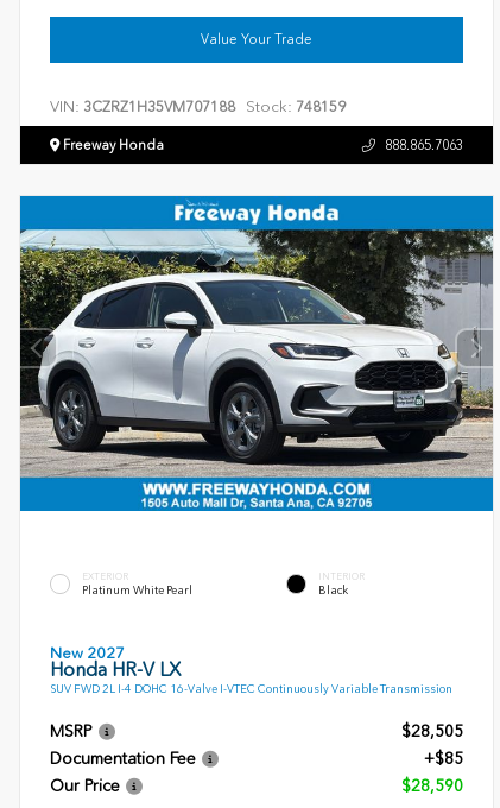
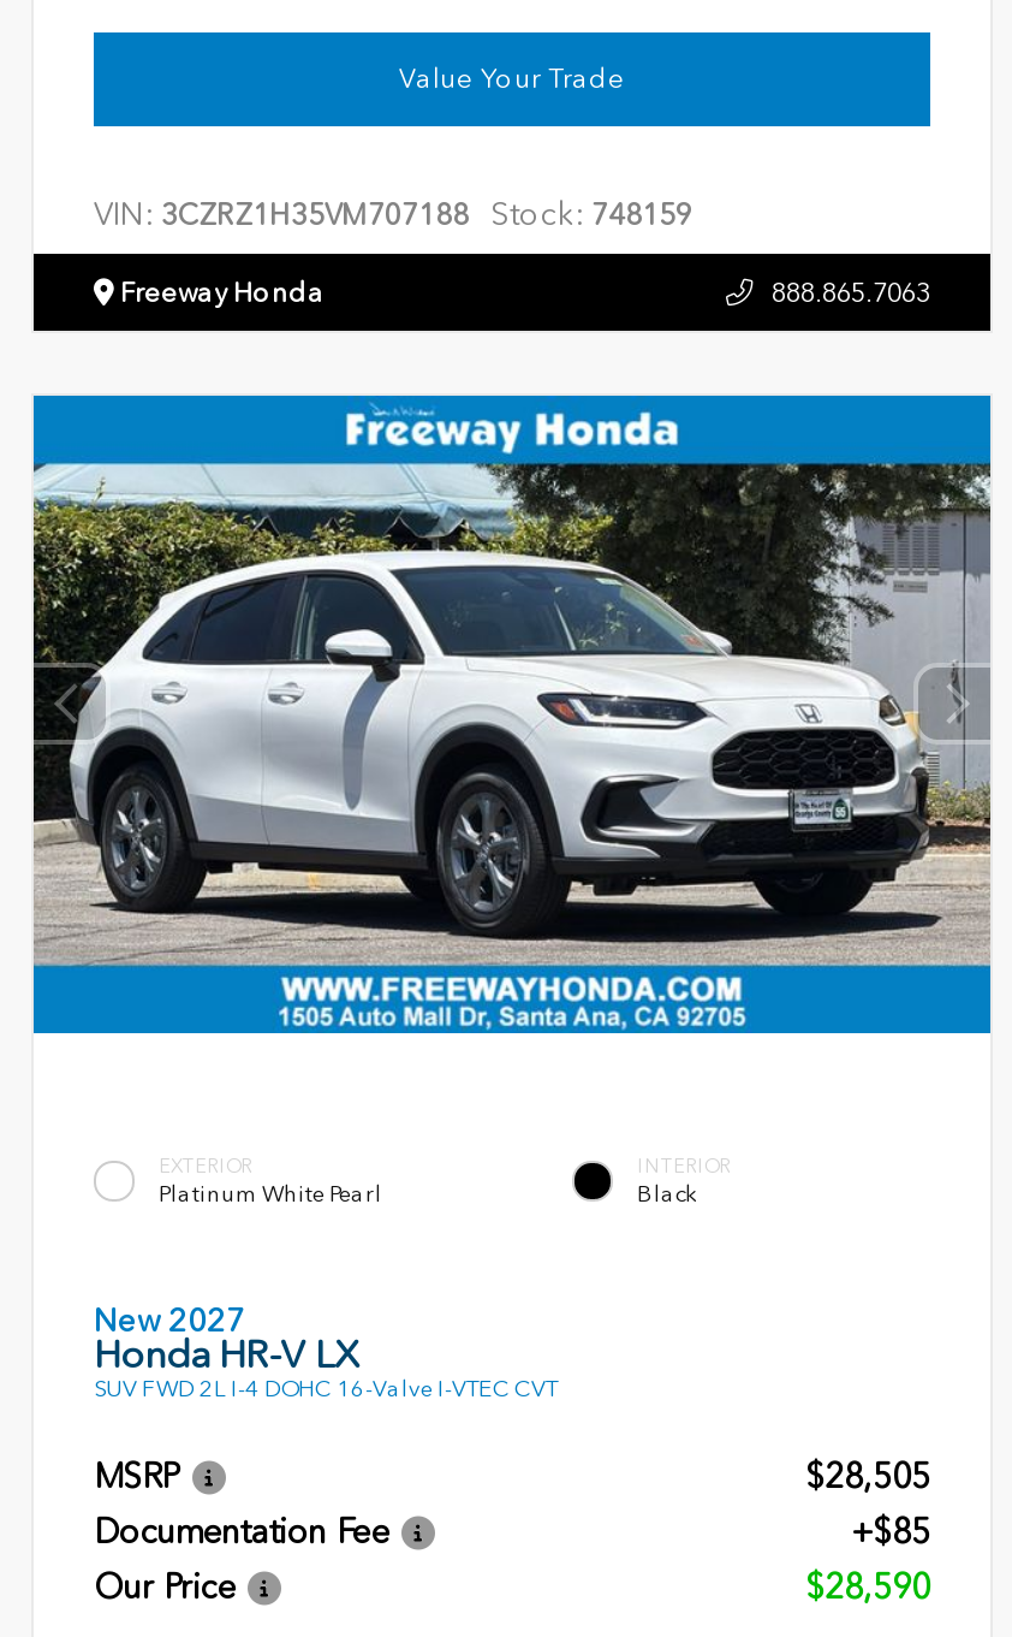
- SUV FWD 2L I-4 DOHC 16-Valve I-VTEC Continuously Variable Transmission
+ SUV FWD 2L I-4 DOHC 16-Valve I-VTEC CVT
